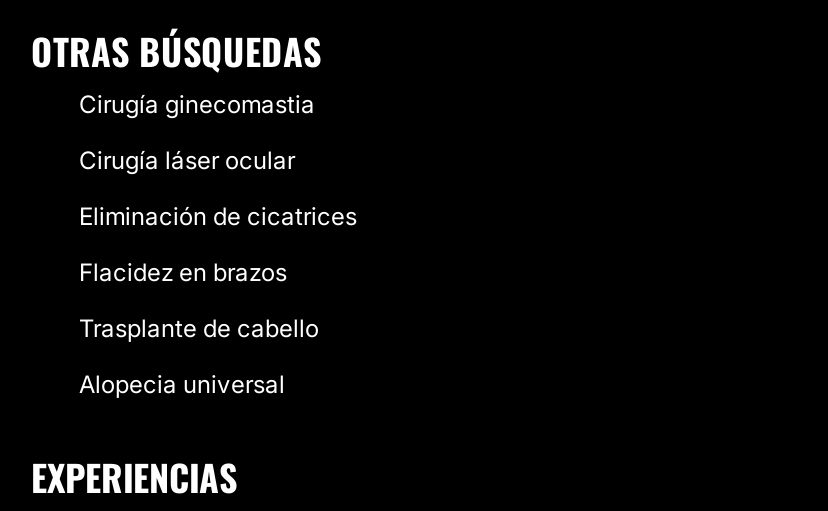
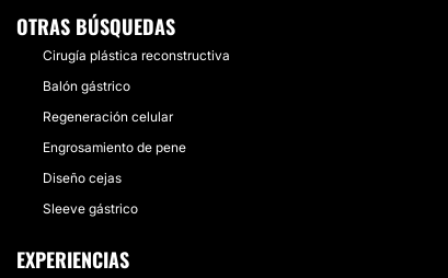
- Cirugía ginecomastia
+ Cirugía plástica reconstructiva

- Cirugía láser ocular
+ Balón gástrico

- Eliminación de cicatrices
+ Regeneración celular

- Flacidez en brazos
+ Engrosamiento de pene

- Trasplante de cabello
+ Diseño cejas

- Alopecia universal
+ Sleeve gástrico
